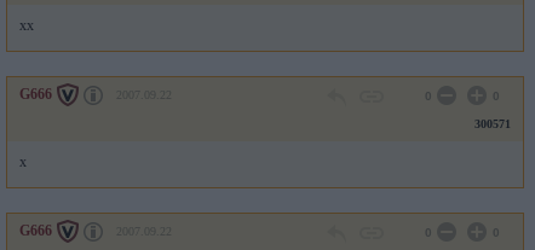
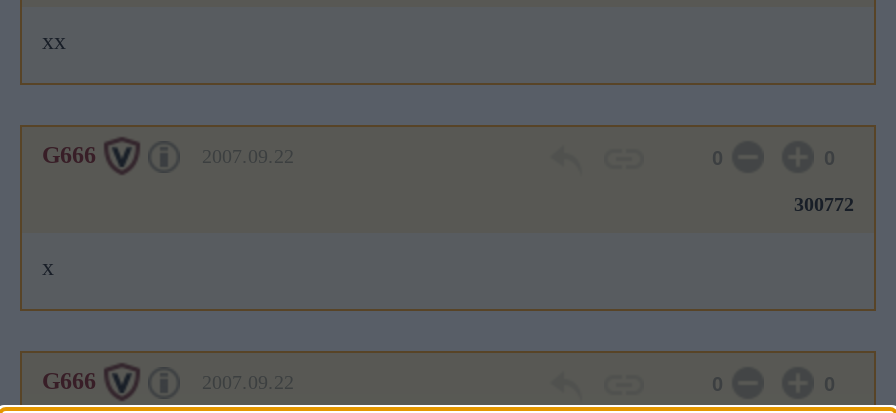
- 300571
+ 300772
